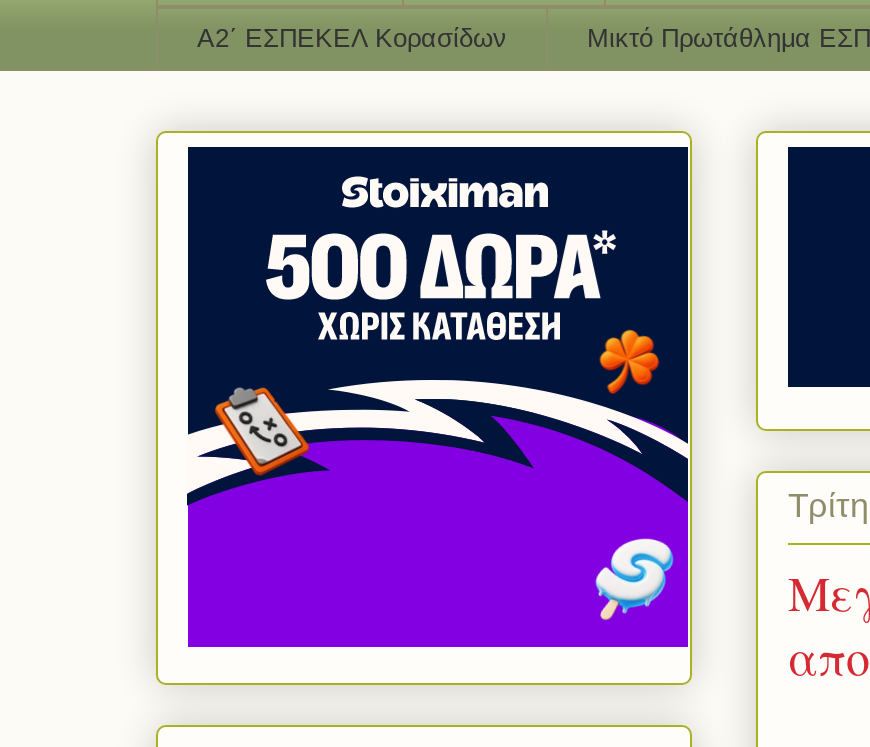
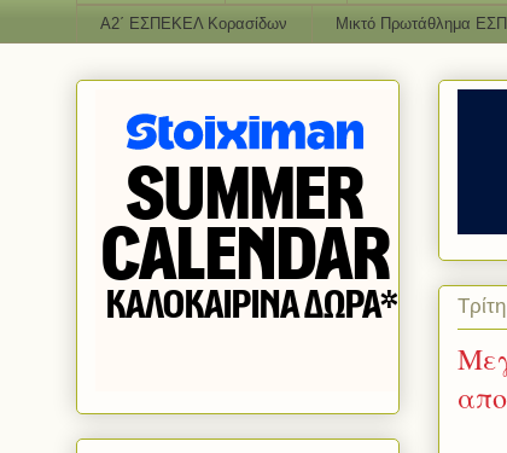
- [image]
+ [image]
